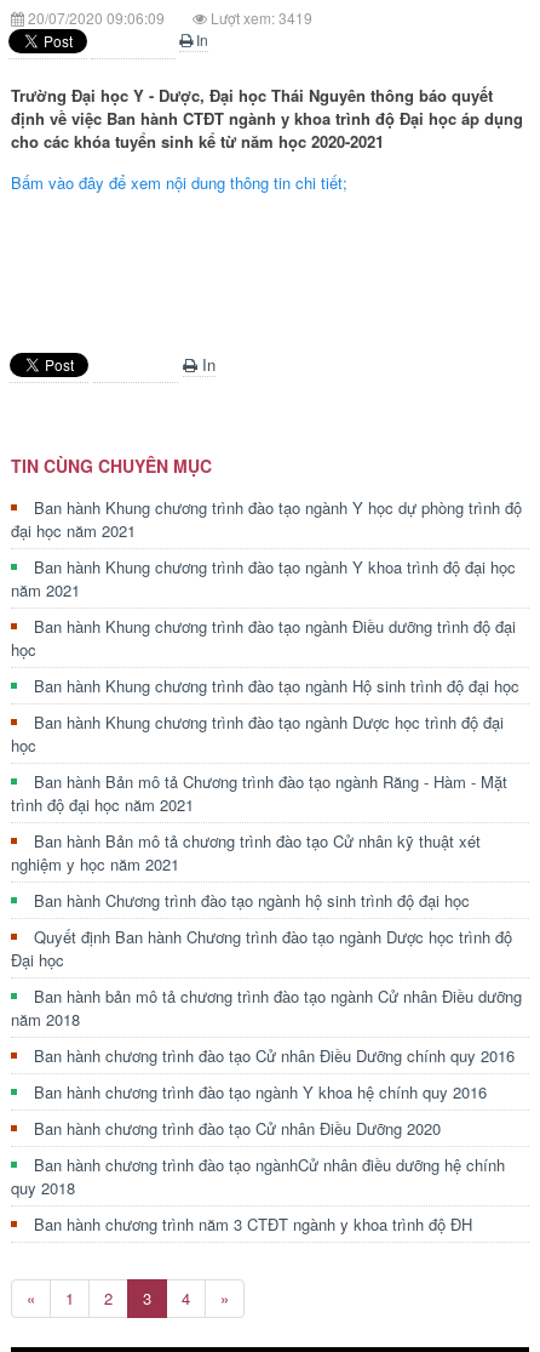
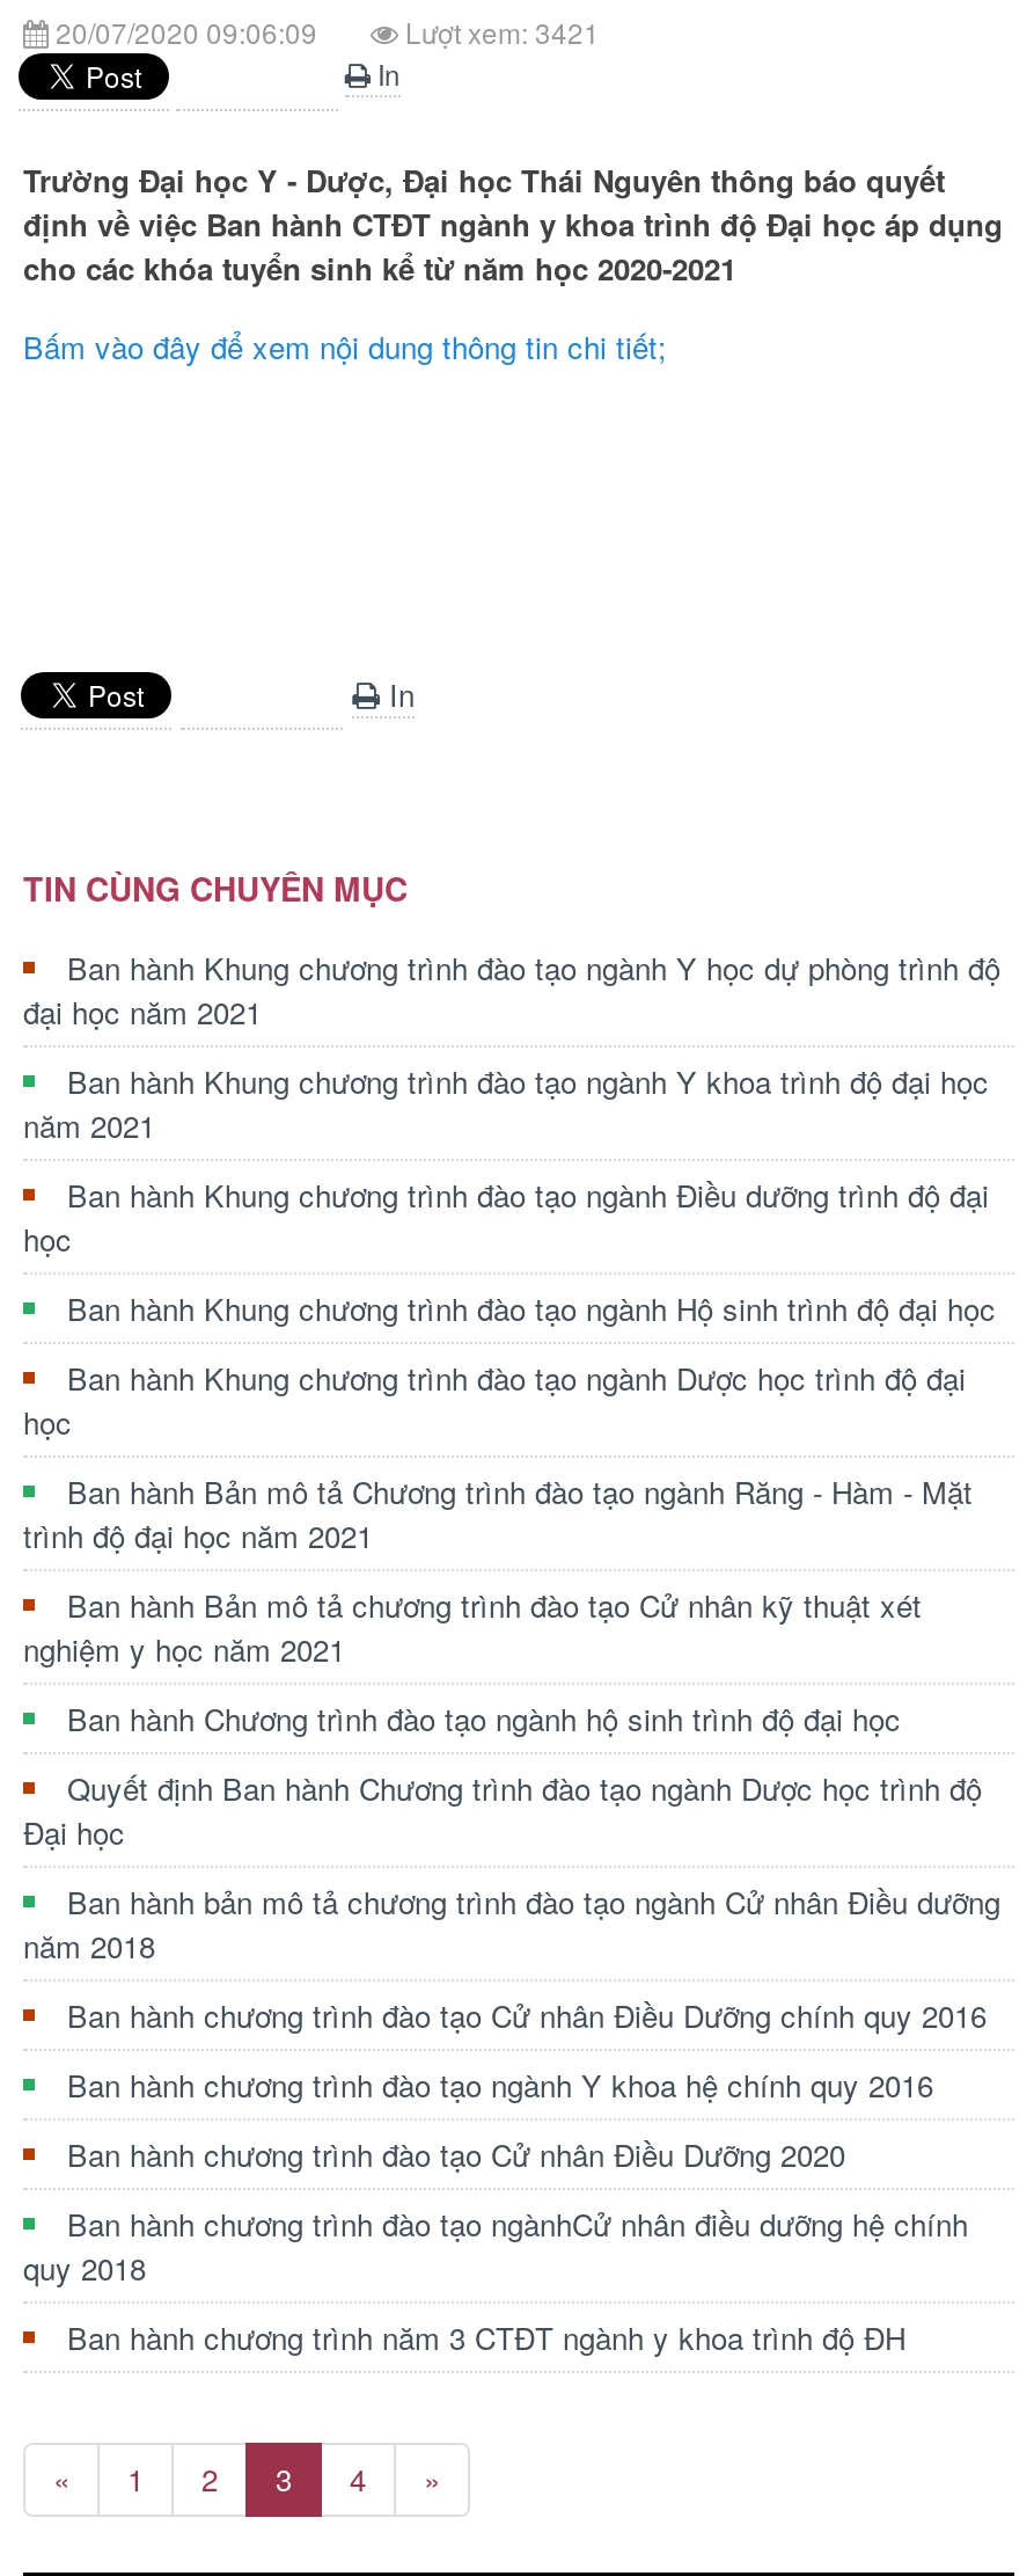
- Lượt xem: 3419
+ Lượt xem: 3421
